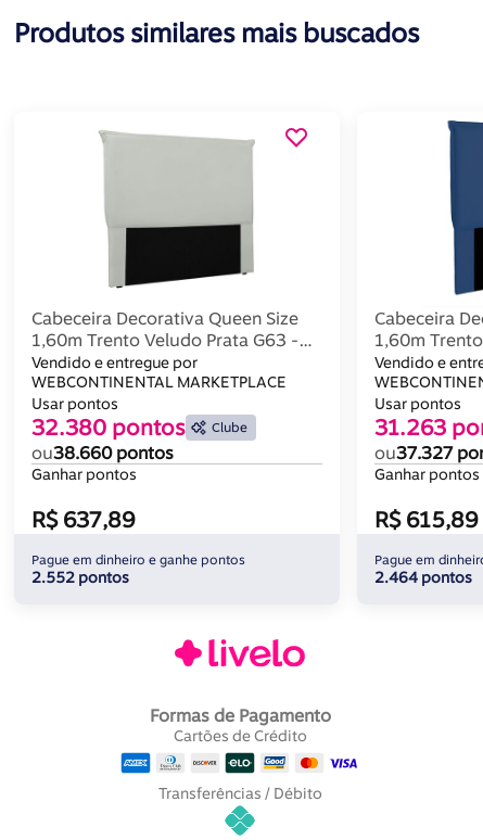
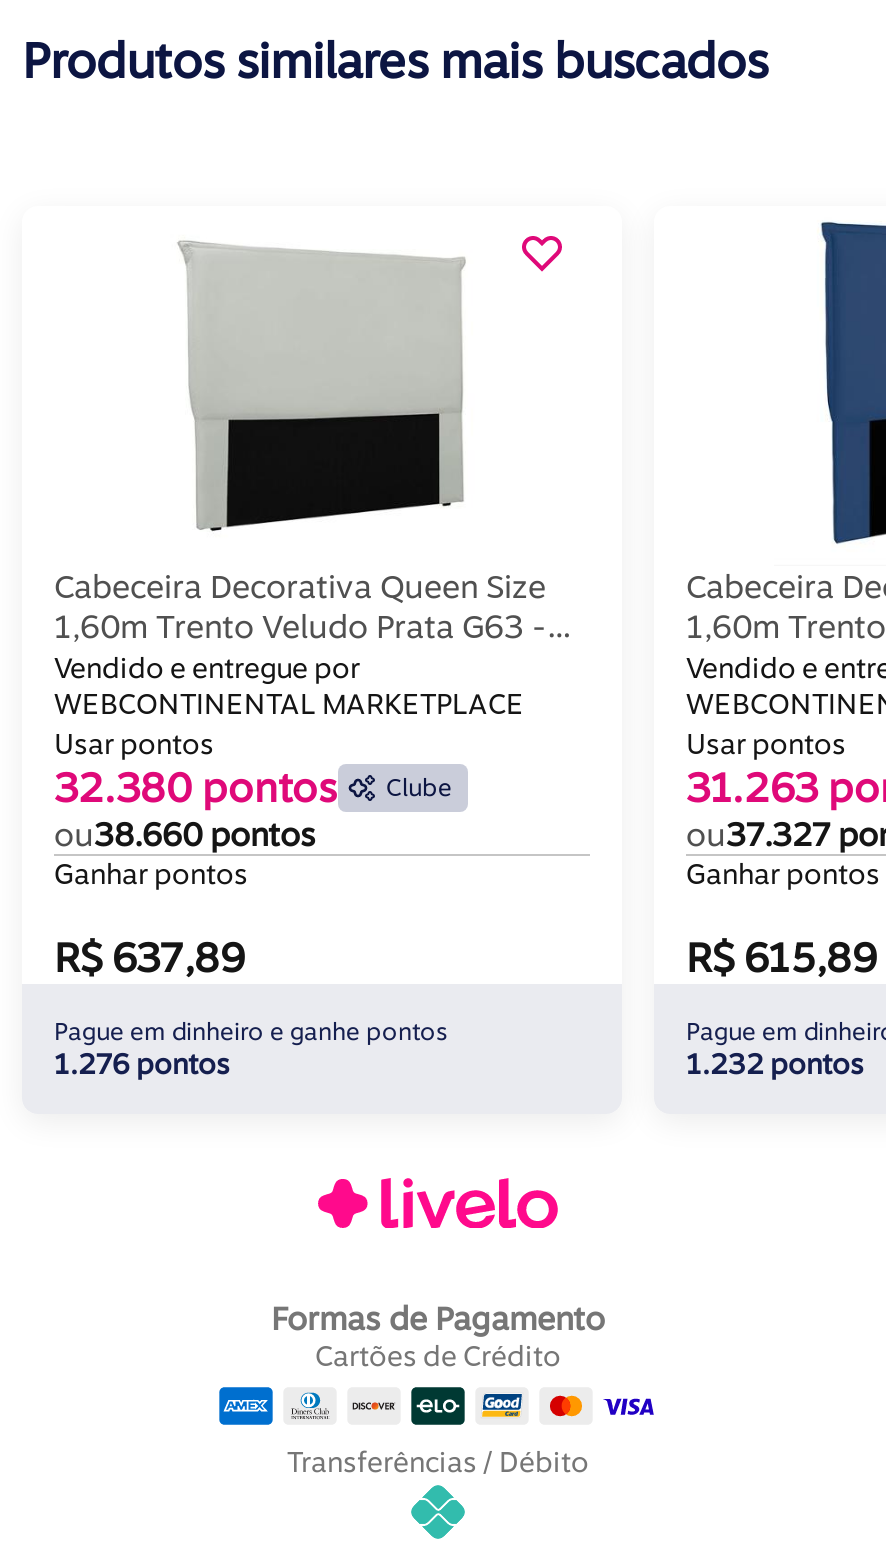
- 2.552 pontos
+ 1.276 pontos

- 2.464 pontos
+ 1.232 pontos
